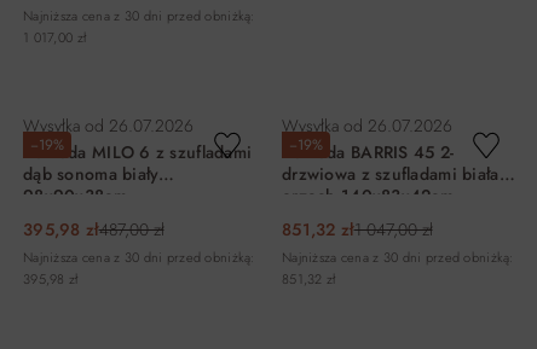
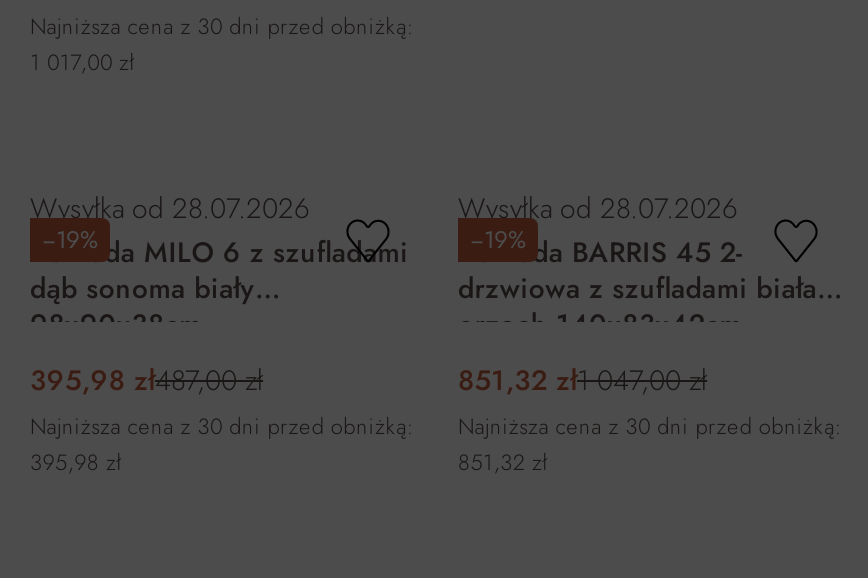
- Wysyłka od 26.07.2026
+ Wysyłka od 28.07.2026

- Wysyłka od 26.07.2026
+ Wysyłka od 28.07.2026
